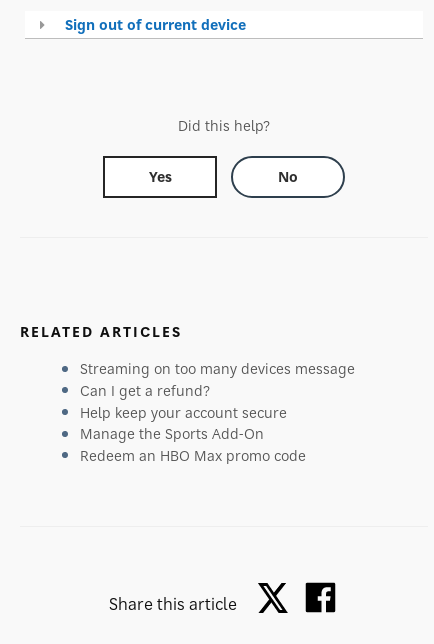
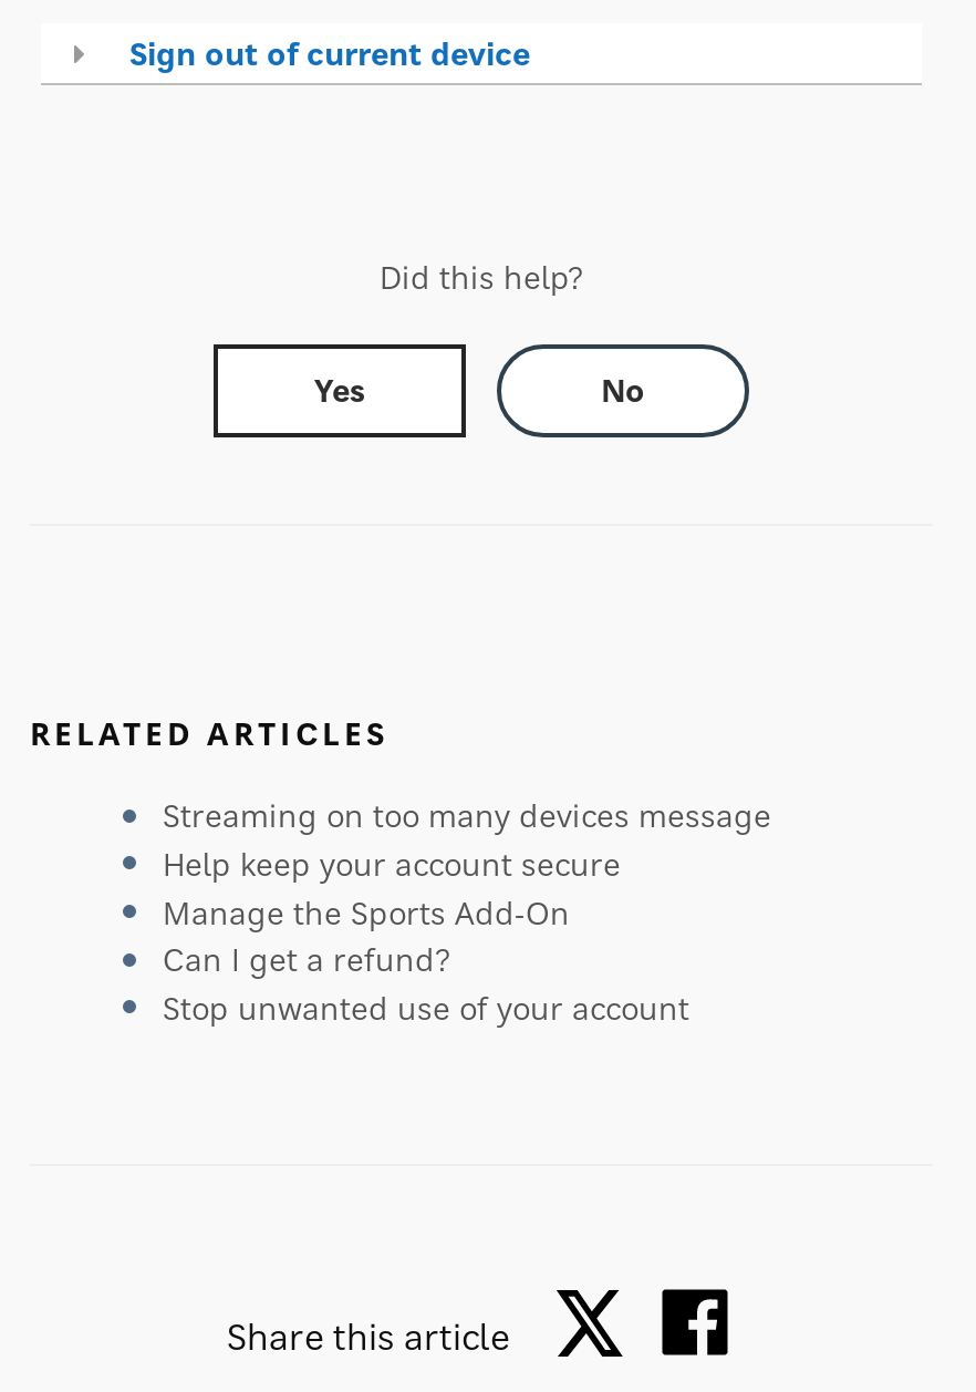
moved down: Can I get a refund?

moved up: Help keep your account secure | Manage the Sports Add-On

- Redeem an HBO Max promo code
+ Stop unwanted use of your account
